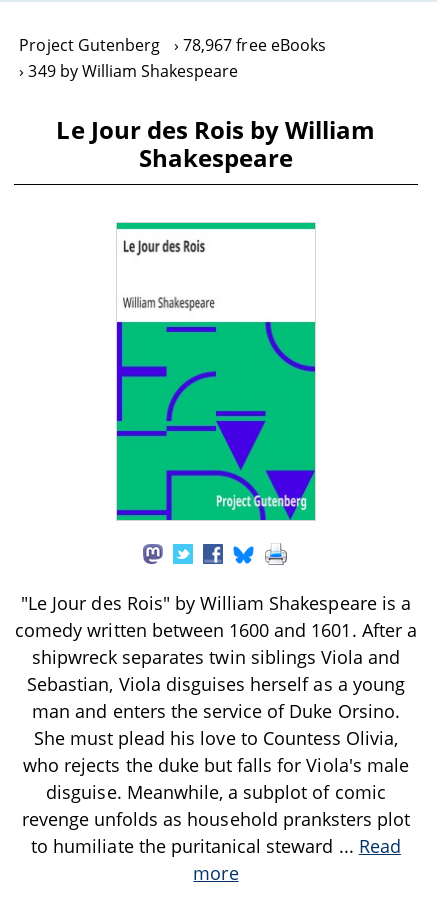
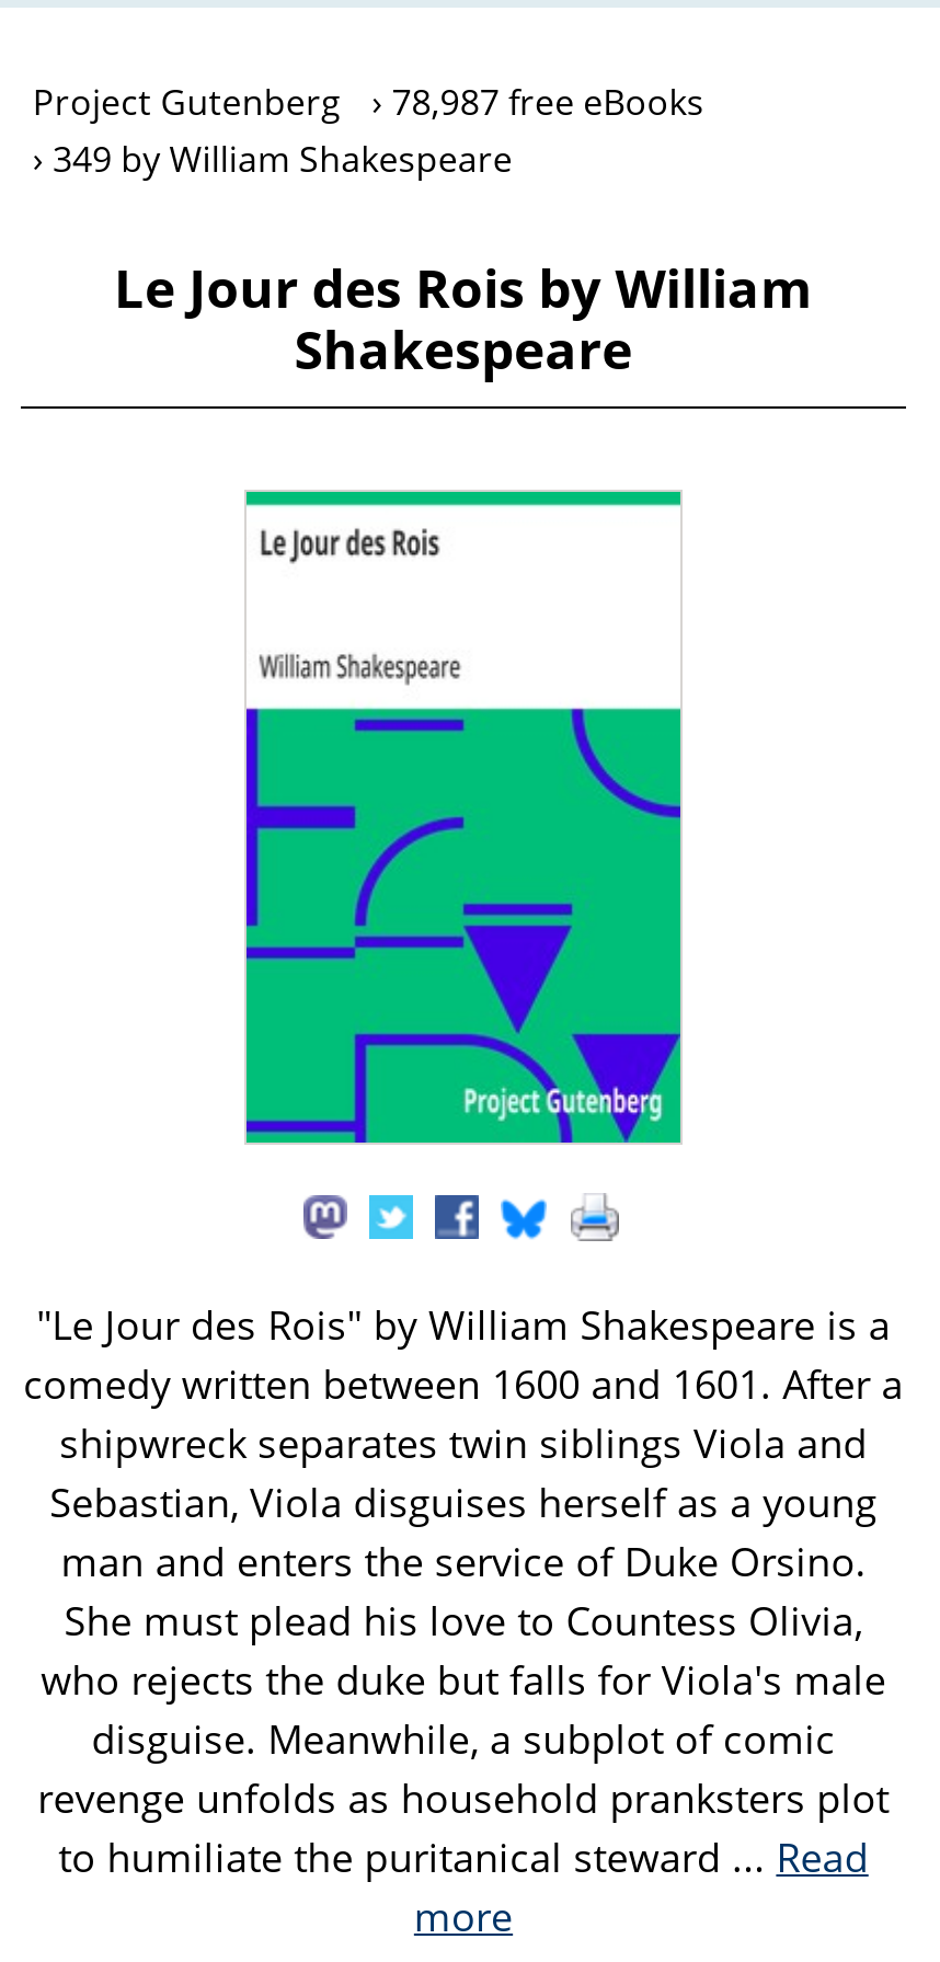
- Project Gutenberg 78,967 free eBooks
+ Project Gutenberg 78,987 free eBooks
